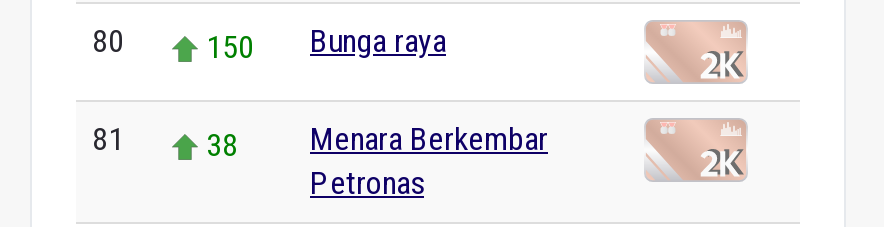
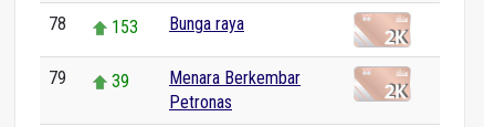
- 80
+ 78

- 150
+ 153

- 81
+ 79

- 38
+ 39
